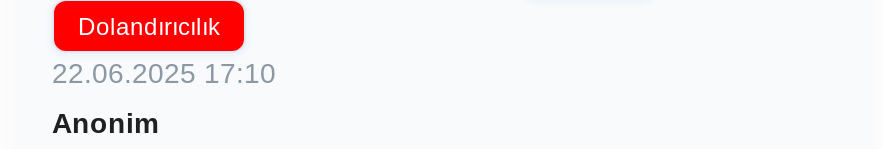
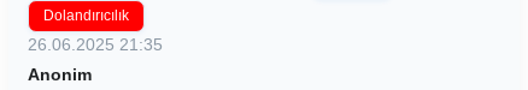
- 22.06.2025 17:10
+ 26.06.2025 21:35
